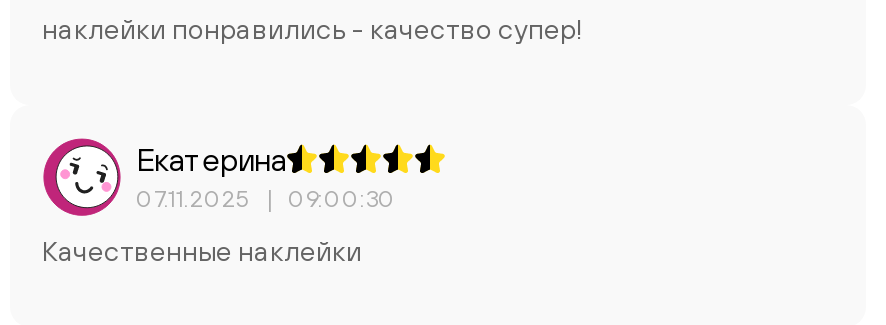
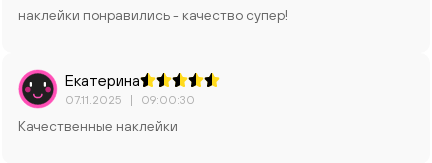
- [image]
+ [image]
